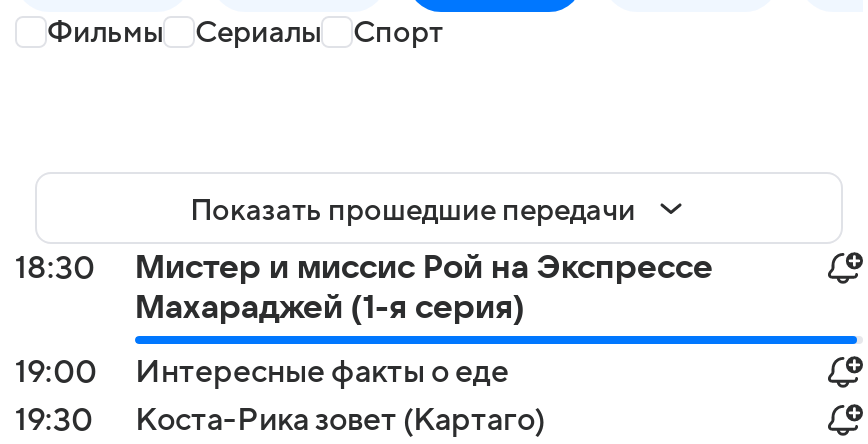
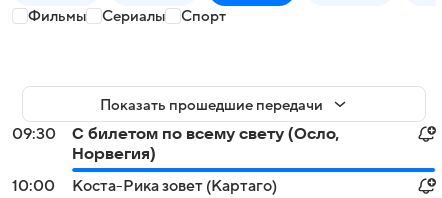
- 18:30
- Мистер и миссис Рой на Экспрессе
- Махараджей (1-я серия)
+ 09:30
+ С билетом по всему свету (Осло,
+ Норвегия)

- 19:00
- Интересные факты о еде
- 19:30
+ 10:00
